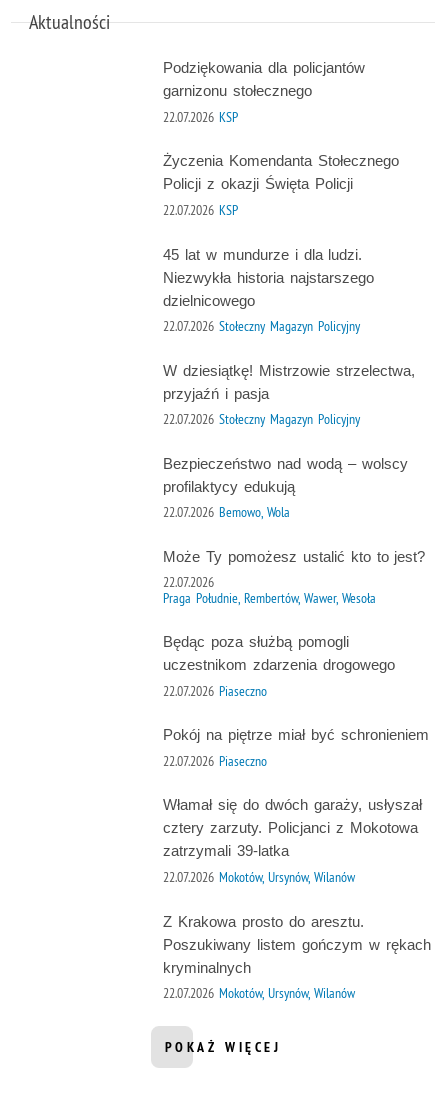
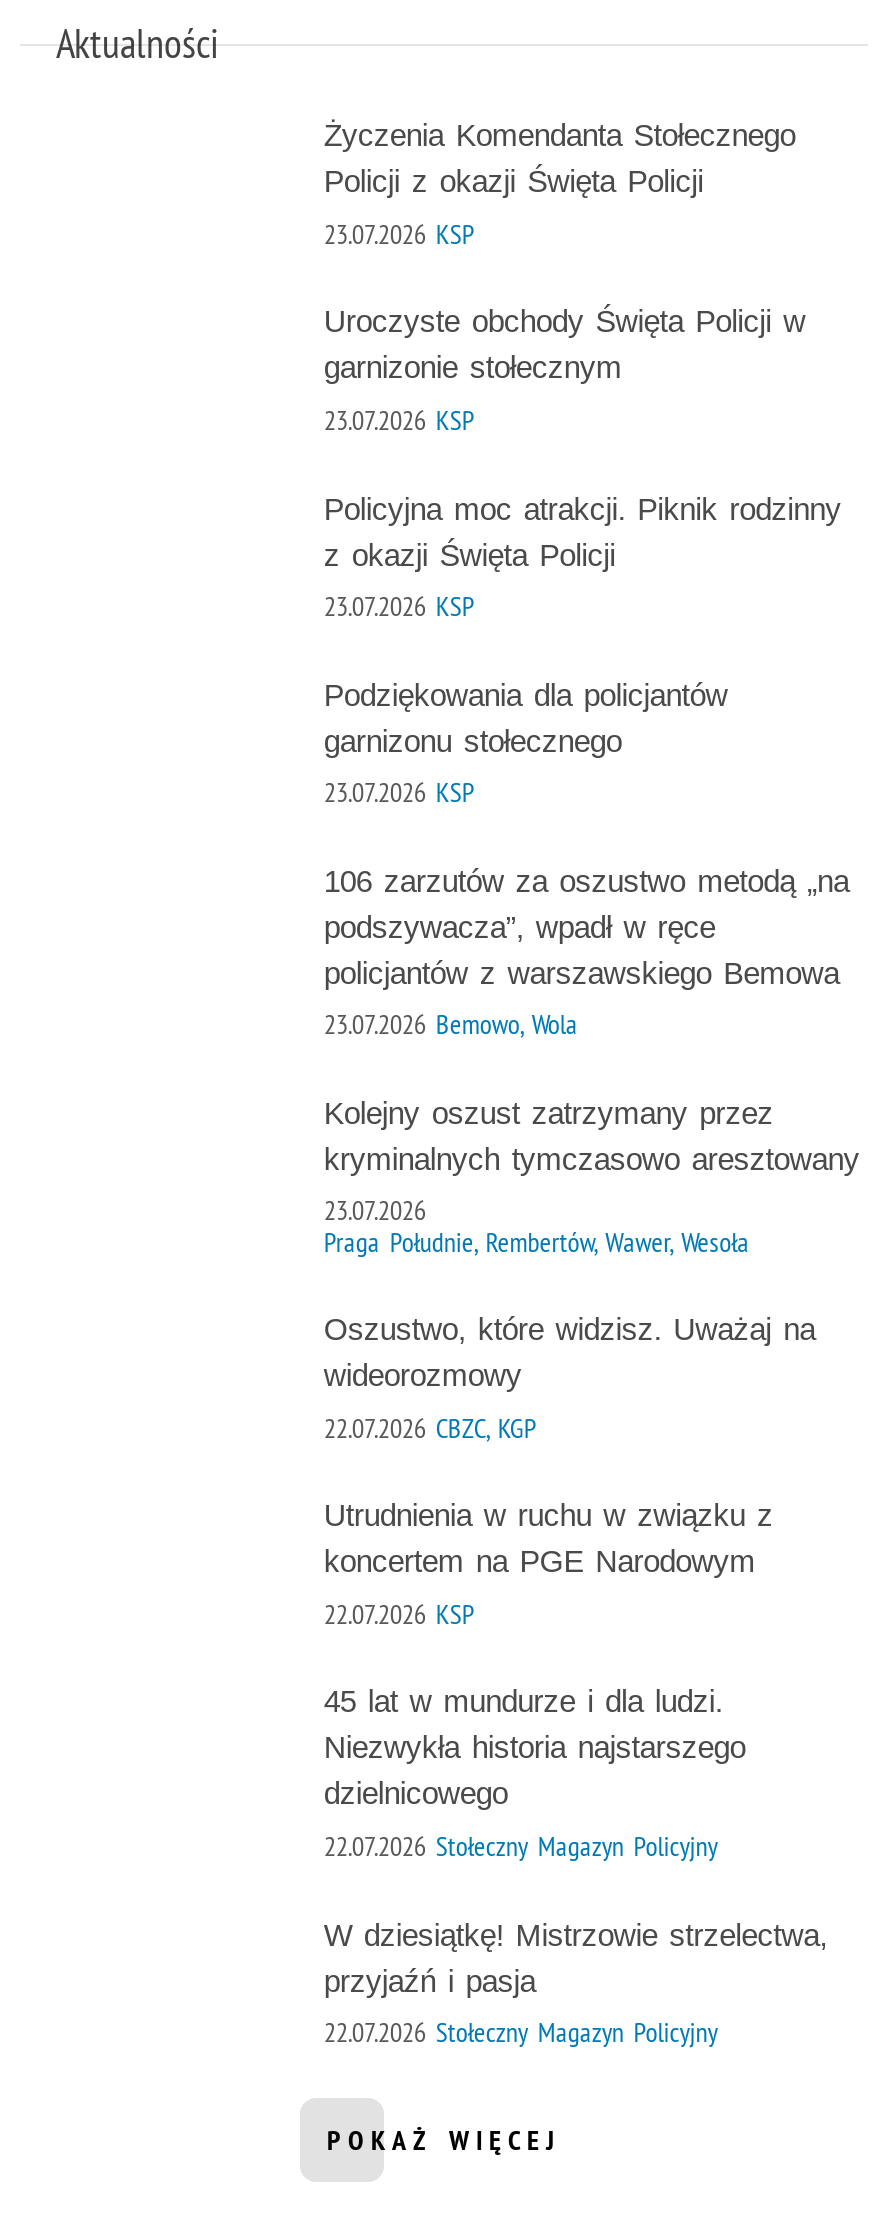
+ 23.07.2026 KSP
+ Uroczyste obchody Święta Policji w
+ garnizonie stołecznym
+ 23.07.2026 KSP
+ Policyjna moc atrakcji. Piknik rodzinny
+ z okazji Święta Policji
+ 23.07.2026 KSP

moved down: Podziękowania dla policjantów | garnizonu stołecznego

- 22.07.2026 KSP
+ 23.07.2026 KSP
+ 106 zarzutów za oszustwo metodą „na
+ podszywacza”, wpadł w ręce
+ policjantów z warszawskiego Bemowa
+ 23.07.2026 Bemowo, Wola
+ Kolejny oszust zatrzymany przez
+ kryminalnych tymczasowo aresztowany
+ 23.07.2026
+ Oszustwo, które widzisz. Uważaj na
+ wideorozmowy
+ 22.07.2026 CBZC, KGP
+ Utrudnienia w ruchu w związku z
+ koncertem na PGE Narodowym

moved up: Życzenia Komendanta Stołecznego | Policji z okazji Święta Policji

moved down: 22.07.2026 KSP | 45 lat w mundurze i dla ludzi. | Niezwykła historia najstarszego | dzielnicowego | 22.07.2026 Stołeczny Magazyn Policyjny | W dziesiątkę! Mistrzowie strzelectwa, | przyjaźń i pasja | 22.07.2026 Stołeczny Magazyn Policyjny

- Bezpieczeństwo nad wodą – wolscy
- profilaktycy edukują
- 22.07.2026 Bemowo, Wola
- Może Ty pomożesz ustalić kto to jest?
- 22.07.2026
- Będąc poza służbą pomogli
- uczestnikom zdarzenia drogowego
- 22.07.2026 Piaseczno
- Pokój na piętrze miał być schronieniem
- 22.07.2026 Piaseczno
- Włamał się do dwóch garaży, usłyszał
- cztery zarzuty. Policjanci z Mokotowa
- zatrzymali 39-latka
- 22.07.2026 Mokotów, Ursynów, Wilanów
- Z Krakowa prosto do aresztu.
- Poszukiwany listem gończym w rękach
- kryminalnych
- 22.07.2026 Mokotów, Ursynów, Wilanów

moved up: Praga Południe, Rembertów, Wawer, Wesoła
